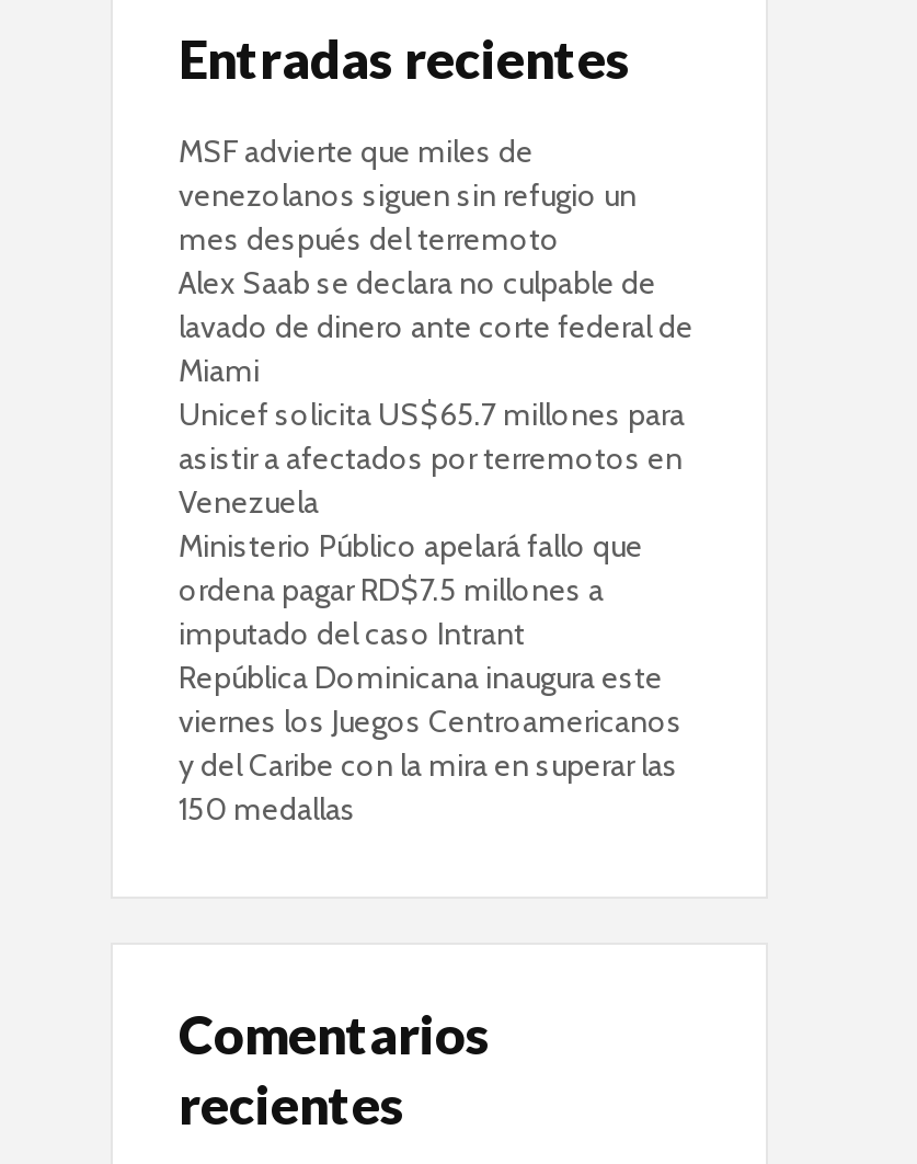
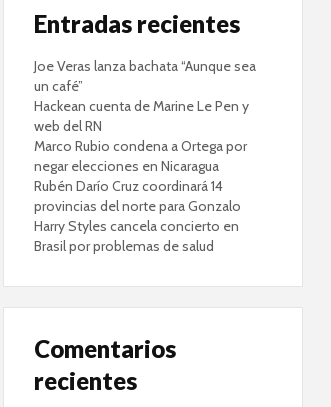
- MSF advierte que miles de
- venezolanos siguen sin refugio un
- mes después del terremoto
- Alex Saab se declara no culpable de
- lavado de dinero ante corte federal de
- Miami
- Unicef solicita US$65.7 millones para
- asistir a afectados por terremotos en
- Venezuela
- Ministerio Público apelará fallo que
- ordena pagar RD$7.5 millones a
- imputado del caso Intrant
- República Dominicana inaugura este
- viernes los Juegos Centroamericanos
- y del Caribe con la mira en superar las
- 150 medallas
+ Joe Veras lanza bachata “Aunque sea
+ un café”
+ Hackean cuenta de Marine Le Pen y
+ web del RN
+ Marco Rubio condena a Ortega por
+ negar elecciones en Nicaragua
+ Rubén Darío Cruz coordinará 14
+ provincias del norte para Gonzalo
+ Harry Styles cancela concierto en
+ Brasil por problemas de salud
